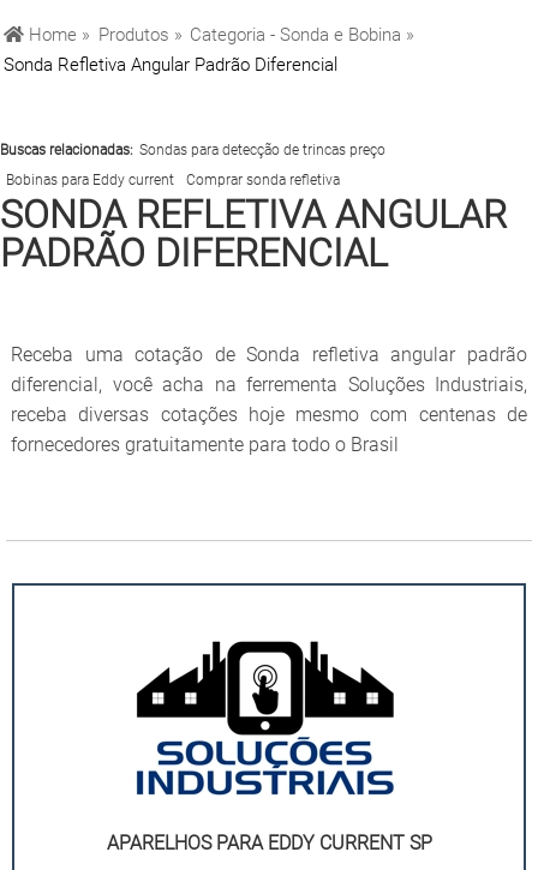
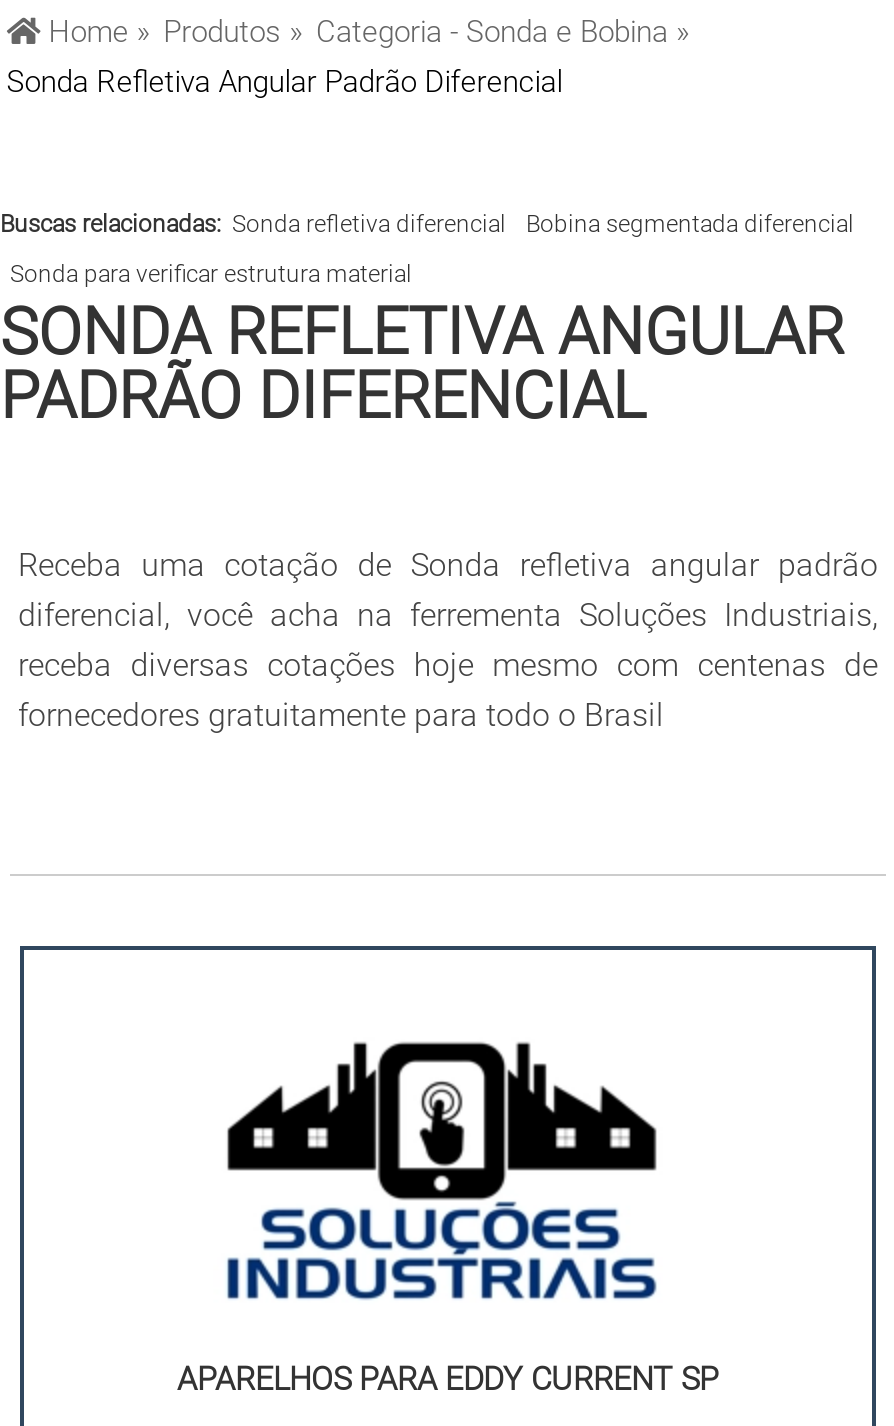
- Buscas relacionadas: Sondas para detecção de trincas preço
+ Buscas relacionadas: Sonda refletiva diferencial
+ Bobina segmentada diferencial

- Bobinas para Eddy current
- Comprar sonda refletiva
+ Sonda para verificar estrutura material
